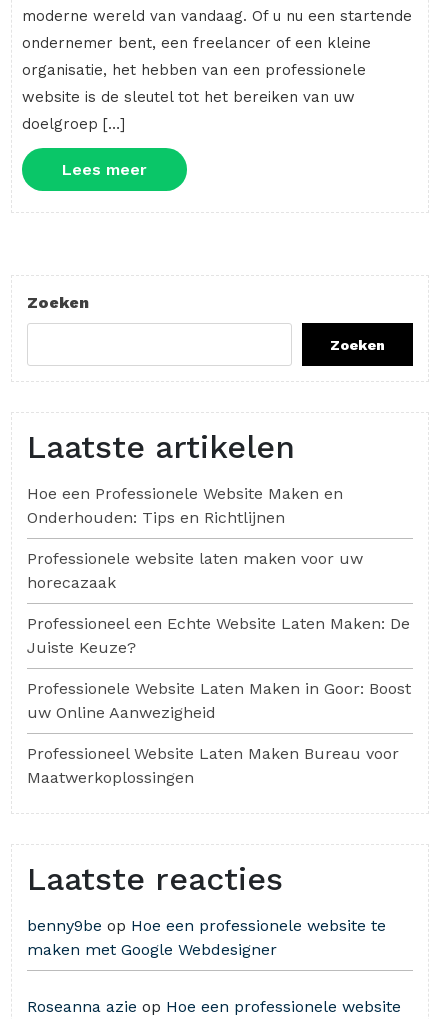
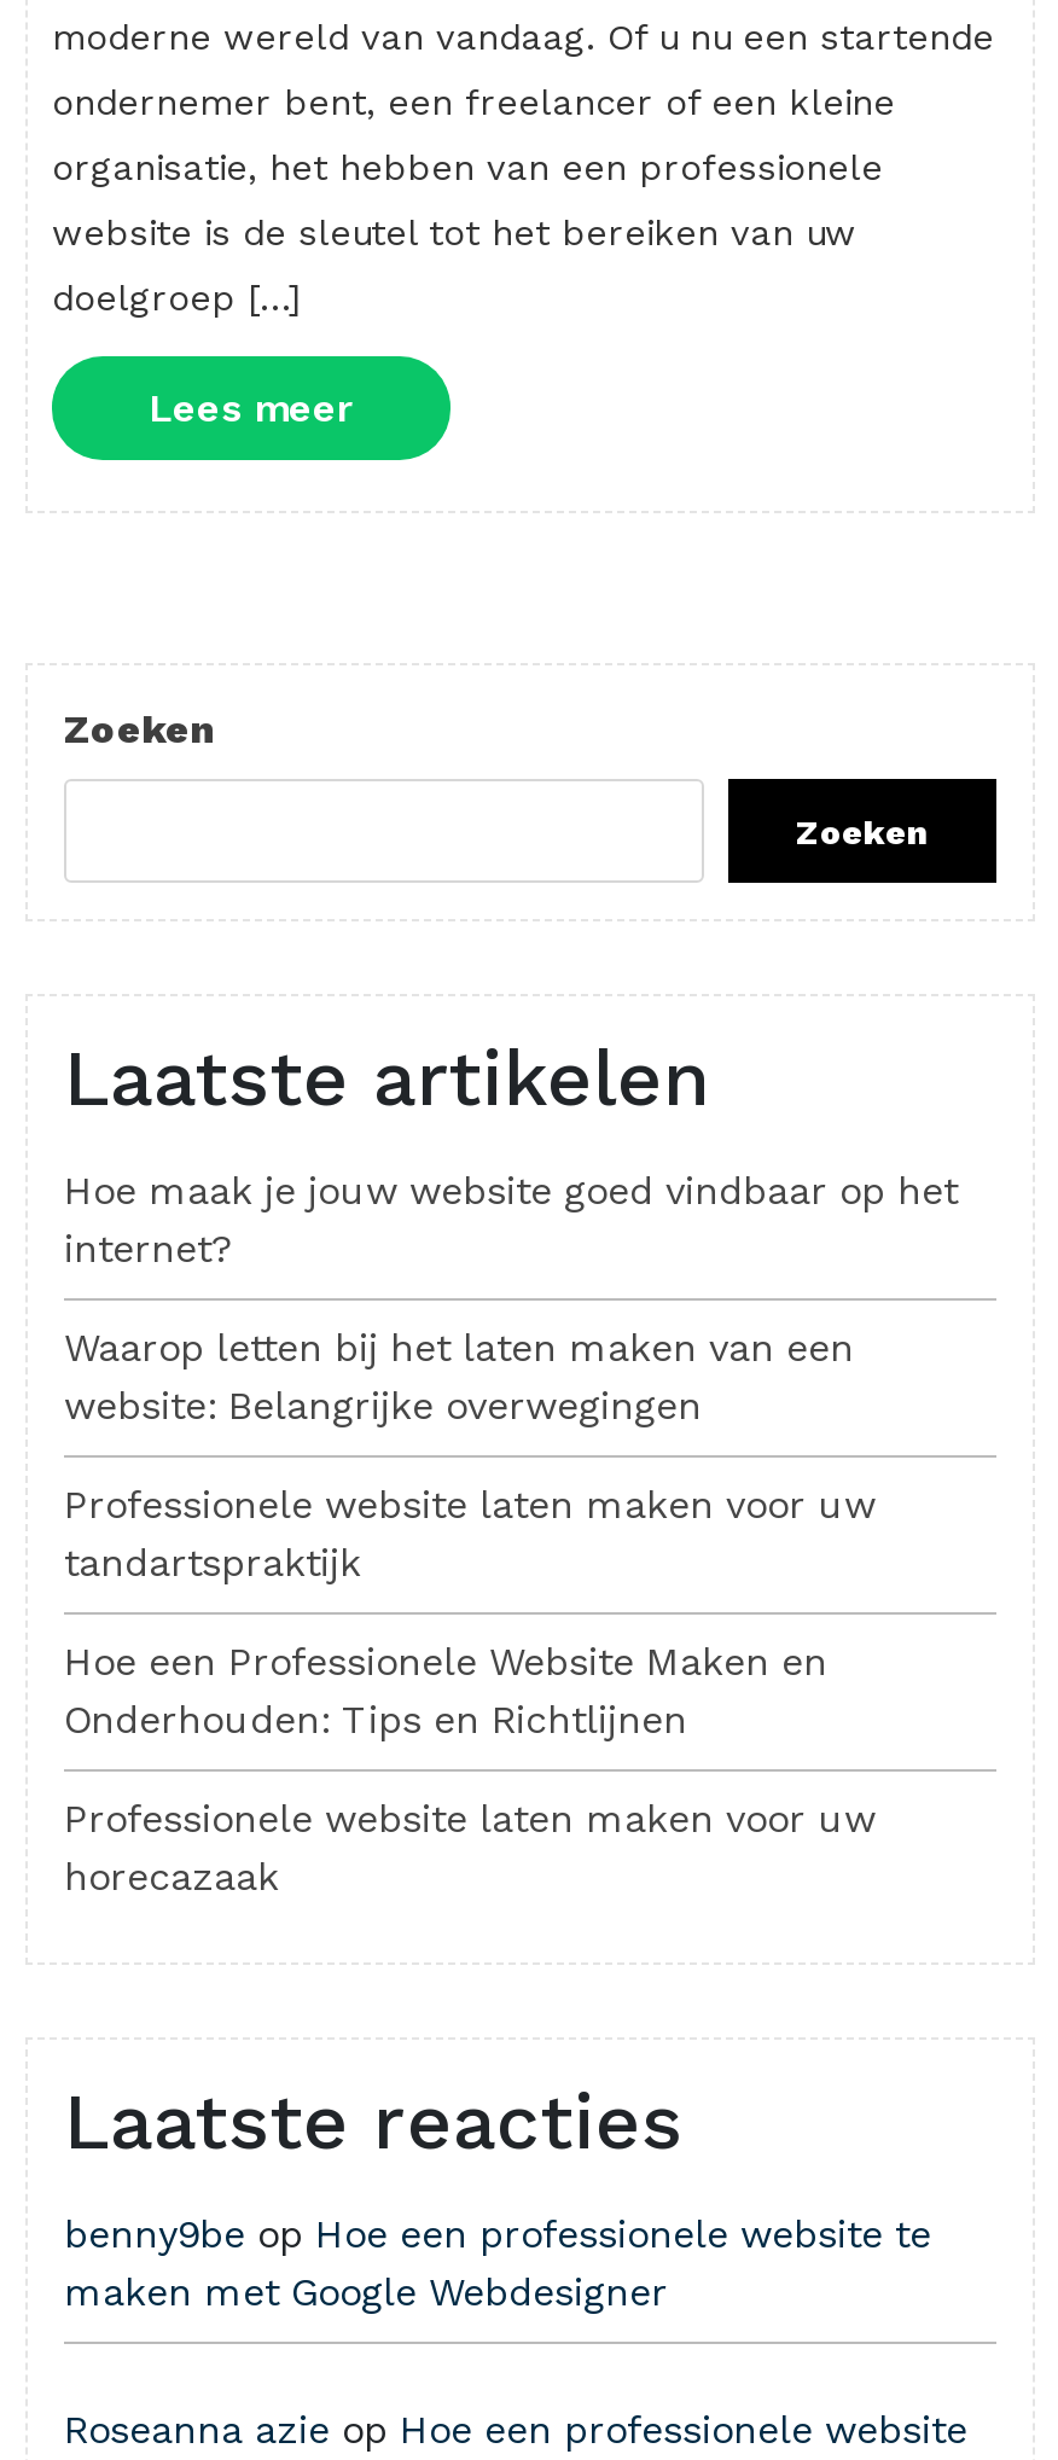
+ Hoe maak je jouw website goed vindbaar op het
+ internet?
+ Waarop letten bij het laten maken van een
+ website: Belangrijke overwegingen
+ Professionele website laten maken voor uw
+ tandartspraktijk

moved down: Hoe een Professionele Website Maken en | Onderhouden: Tips en Richtlijnen | Professionele website laten maken voor uw | horecazaak

- Professioneel een Echte Website Laten Maken: De
- Juiste Keuze?
- Professionele Website Laten Maken in Goor: Boost
- uw Online Aanwezigheid
- Professioneel Website Laten Maken Bureau voor
- Maatwerkoplossingen
